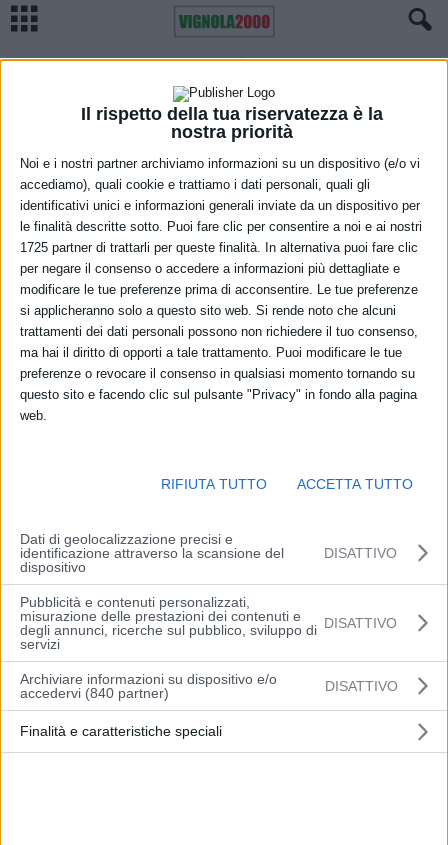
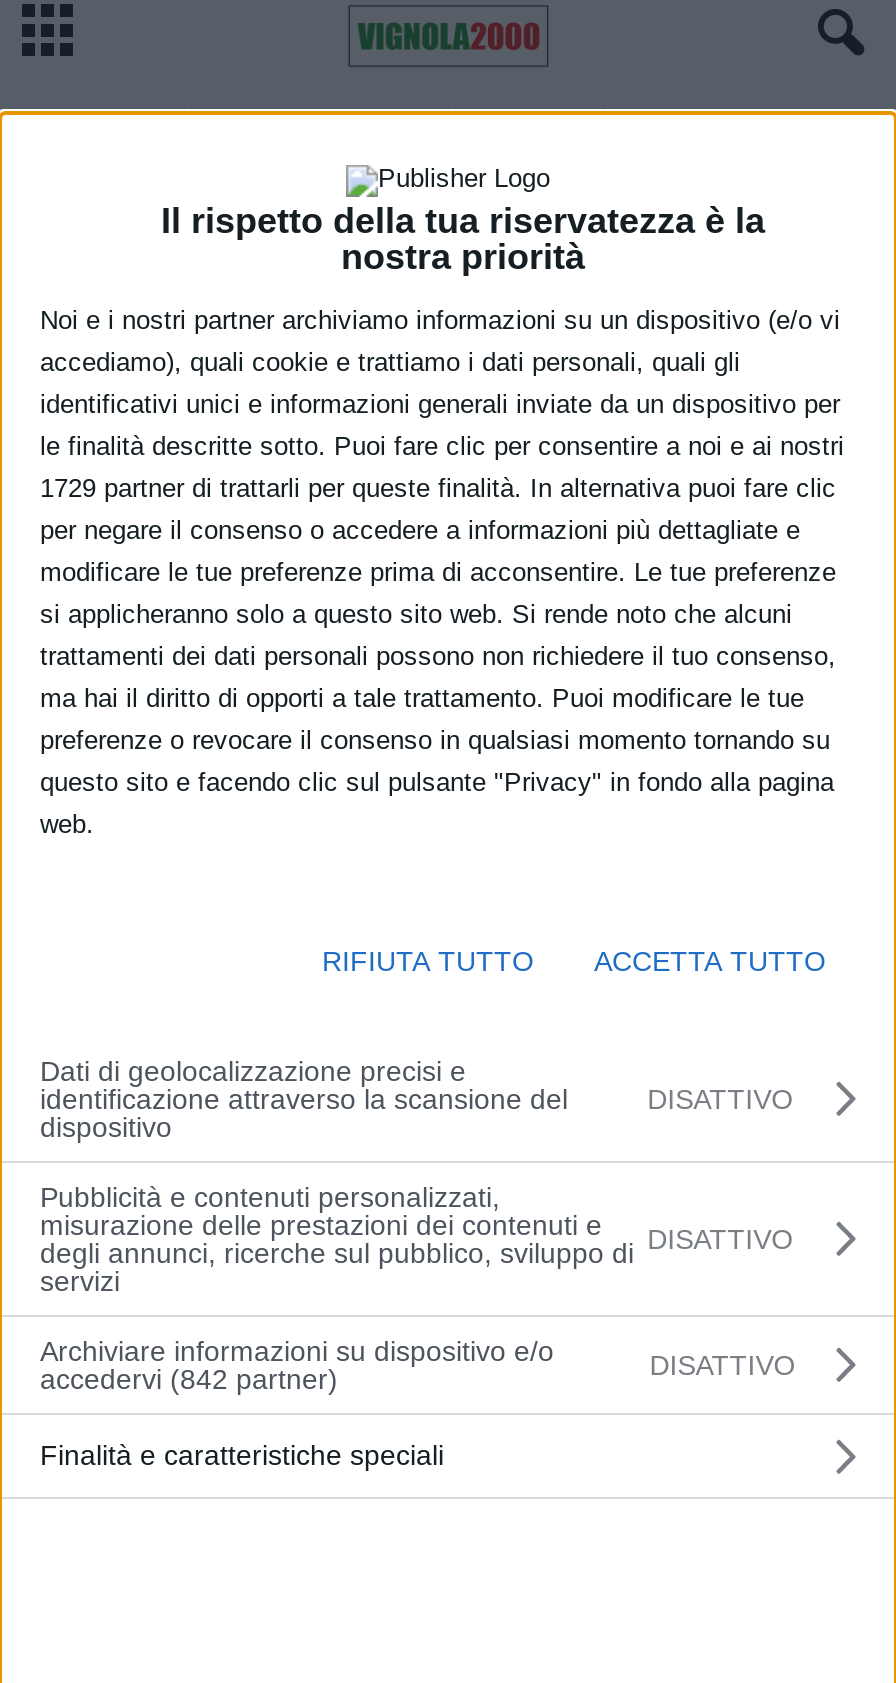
- 1725 partner di trattarli per queste finalità. In alternativa puoi fare clic
+ 1729 partner di trattarli per queste finalità. In alternativa puoi fare clic

- accedervi (840 partner)
+ accedervi (842 partner)
